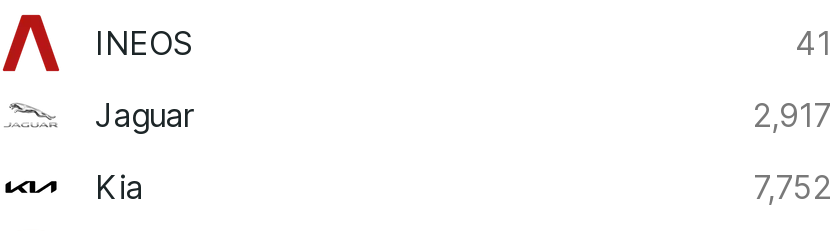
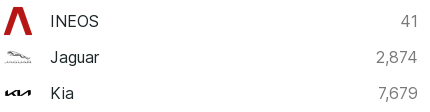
- 2,917
+ 2,874

- 7,752
+ 7,679
